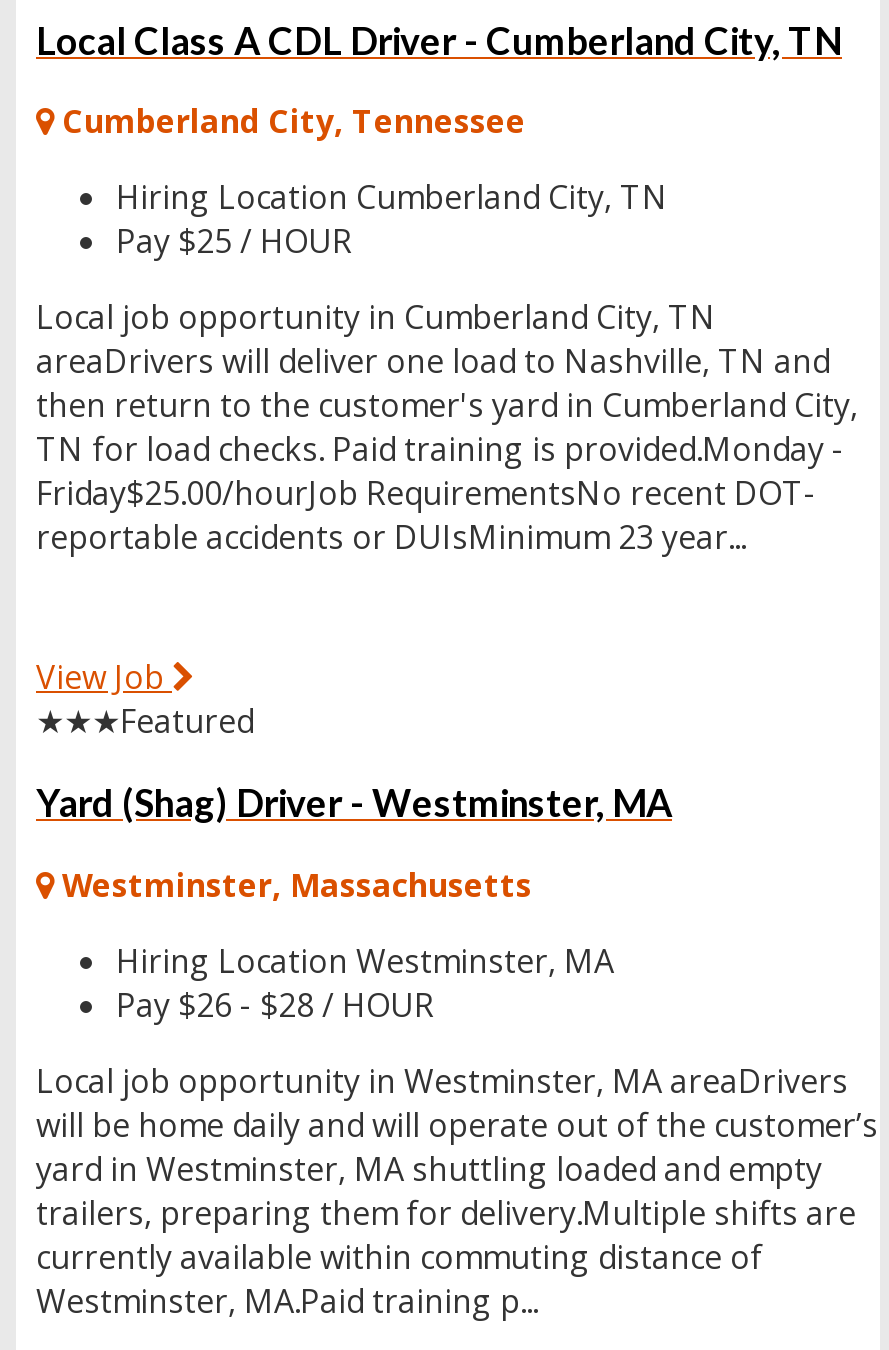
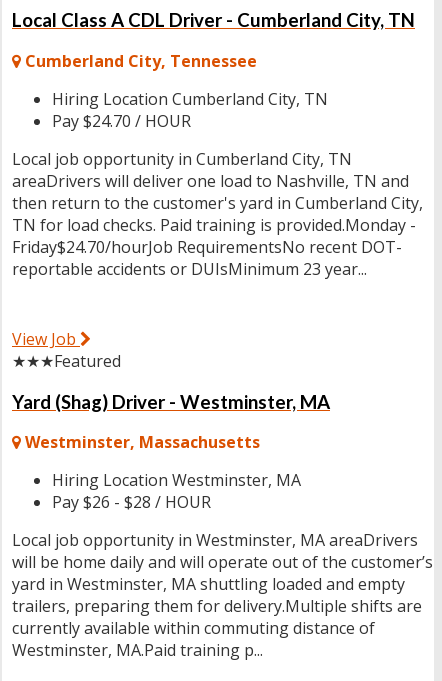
- Pay $25 / HOUR
+ Pay $24.70 / HOUR

- Friday$25.00/hourJob RequirementsNo recent DOT-
+ Friday$24.70/hourJob RequirementsNo recent DOT-
